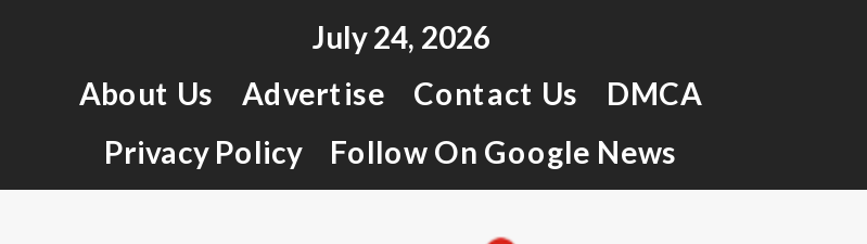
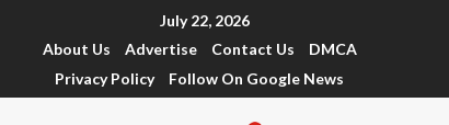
- July 24, 2026
+ July 22, 2026
